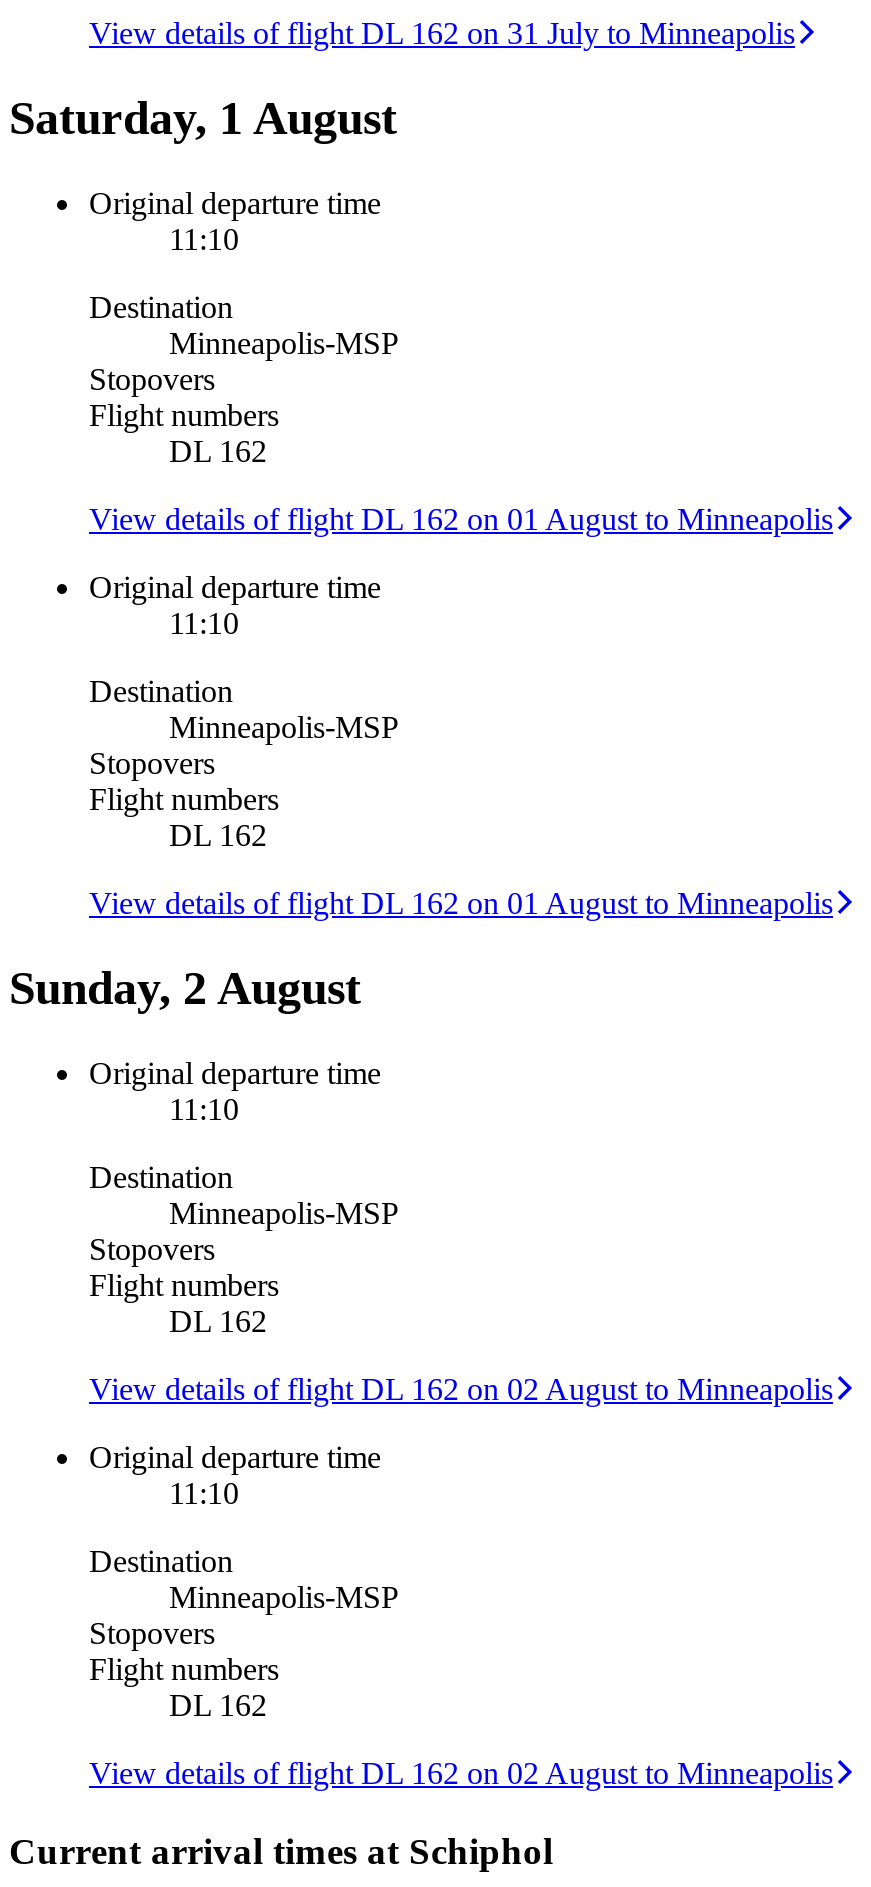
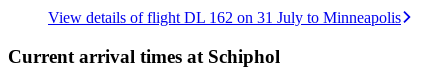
- Saturday, 1 August
- Original departure time
- 11:10
- Destination
- Minneapolis-MSP
- Stopovers
- Flight numbers
- DL 162
- View details of flight DL 162 on 01 August to Minneapolis
- Original departure time
- 11:10
- Destination
- Minneapolis-MSP
- Stopovers
- Flight numbers
- DL 162
- View details of flight DL 162 on 01 August to Minneapolis
- Sunday, 2 August
- Original departure time
- 11:10
- Destination
- Minneapolis-MSP
- Stopovers
- Flight numbers
- DL 162
- View details of flight DL 162 on 02 August to Minneapolis
- Original departure time
- 11:10
- Destination
- Minneapolis-MSP
- Stopovers
- Flight numbers
- DL 162
- View details of flight DL 162 on 02 August to Minneapolis
